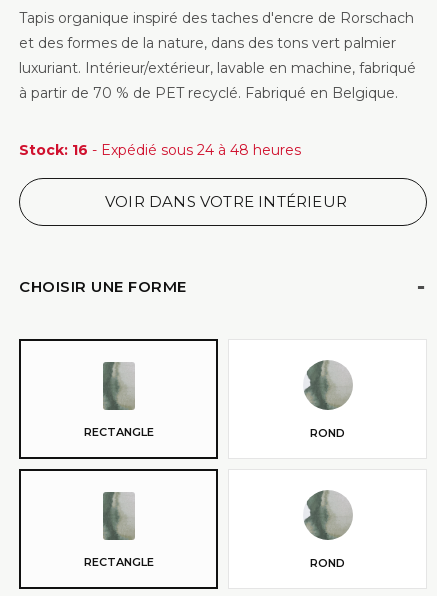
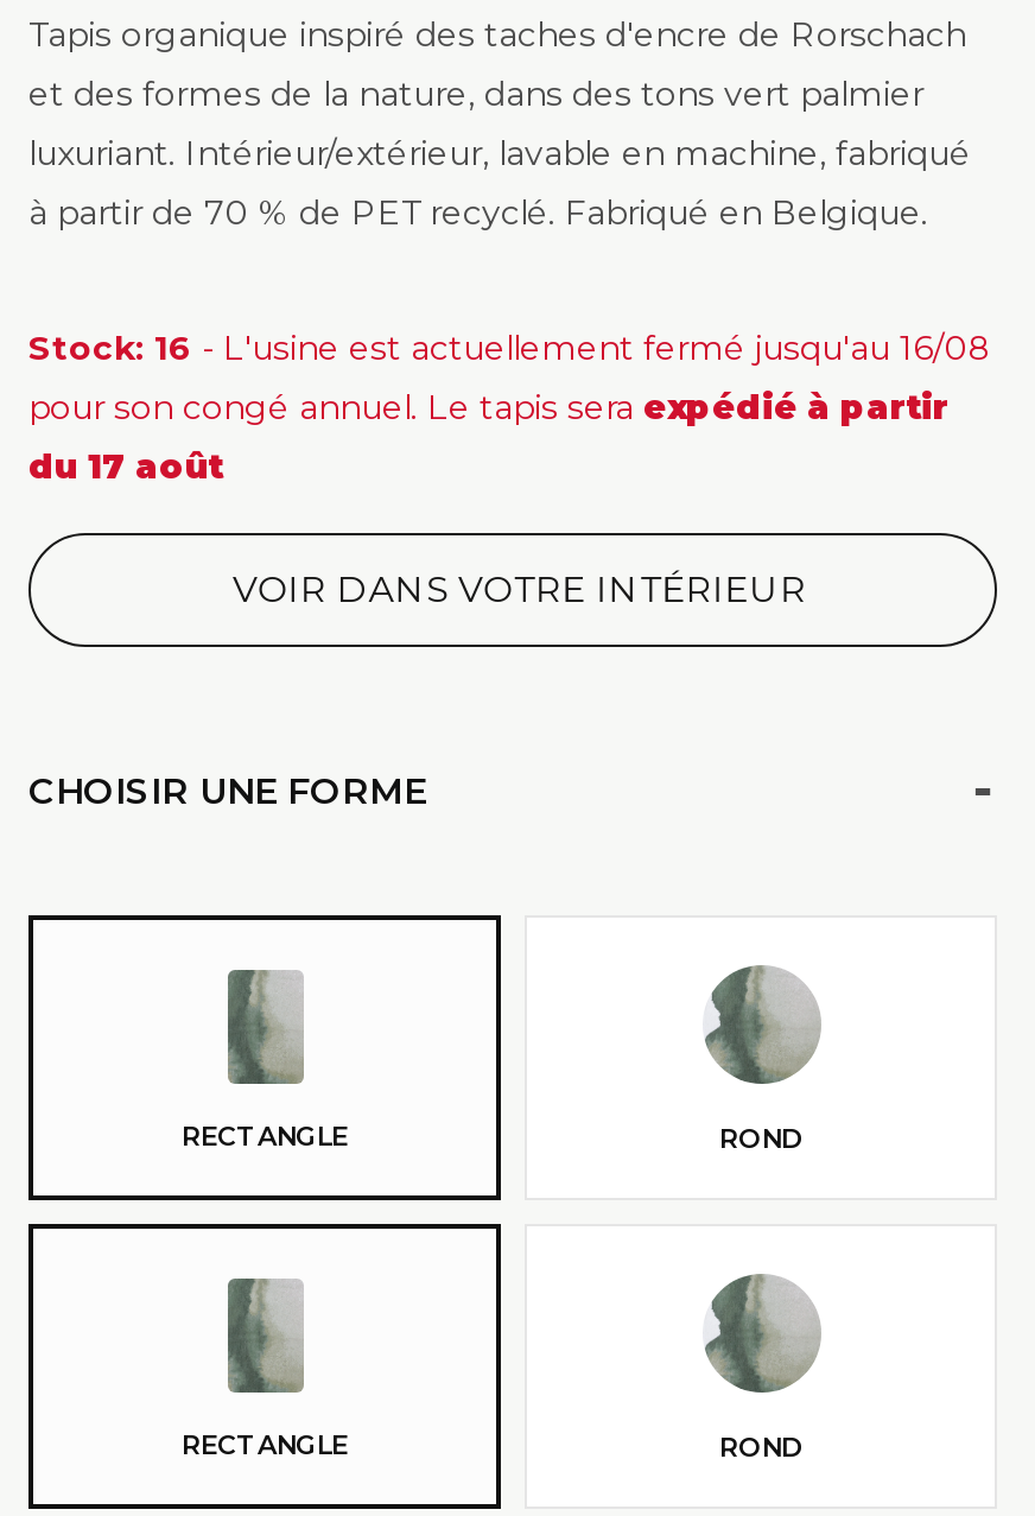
- Stock: 16 - Expédié sous 24 à 48 heures
+ Stock: 16 - L'usine est actuellement fermé jusqu'au 16/08
+ pour son congé annuel. Le tapis sera expédié à partir
+ du 17 août
